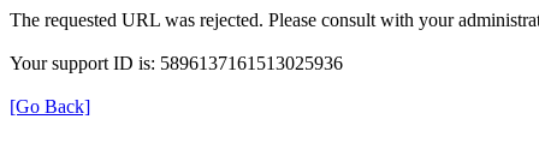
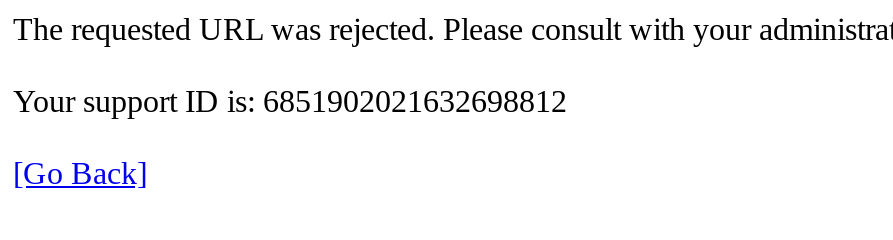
- Your support ID is: 5896137161513025936
+ Your support ID is: 6851902021632698812
